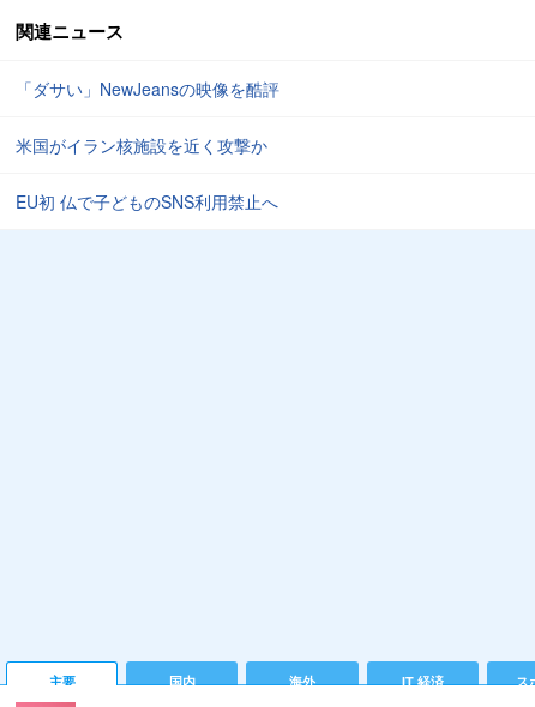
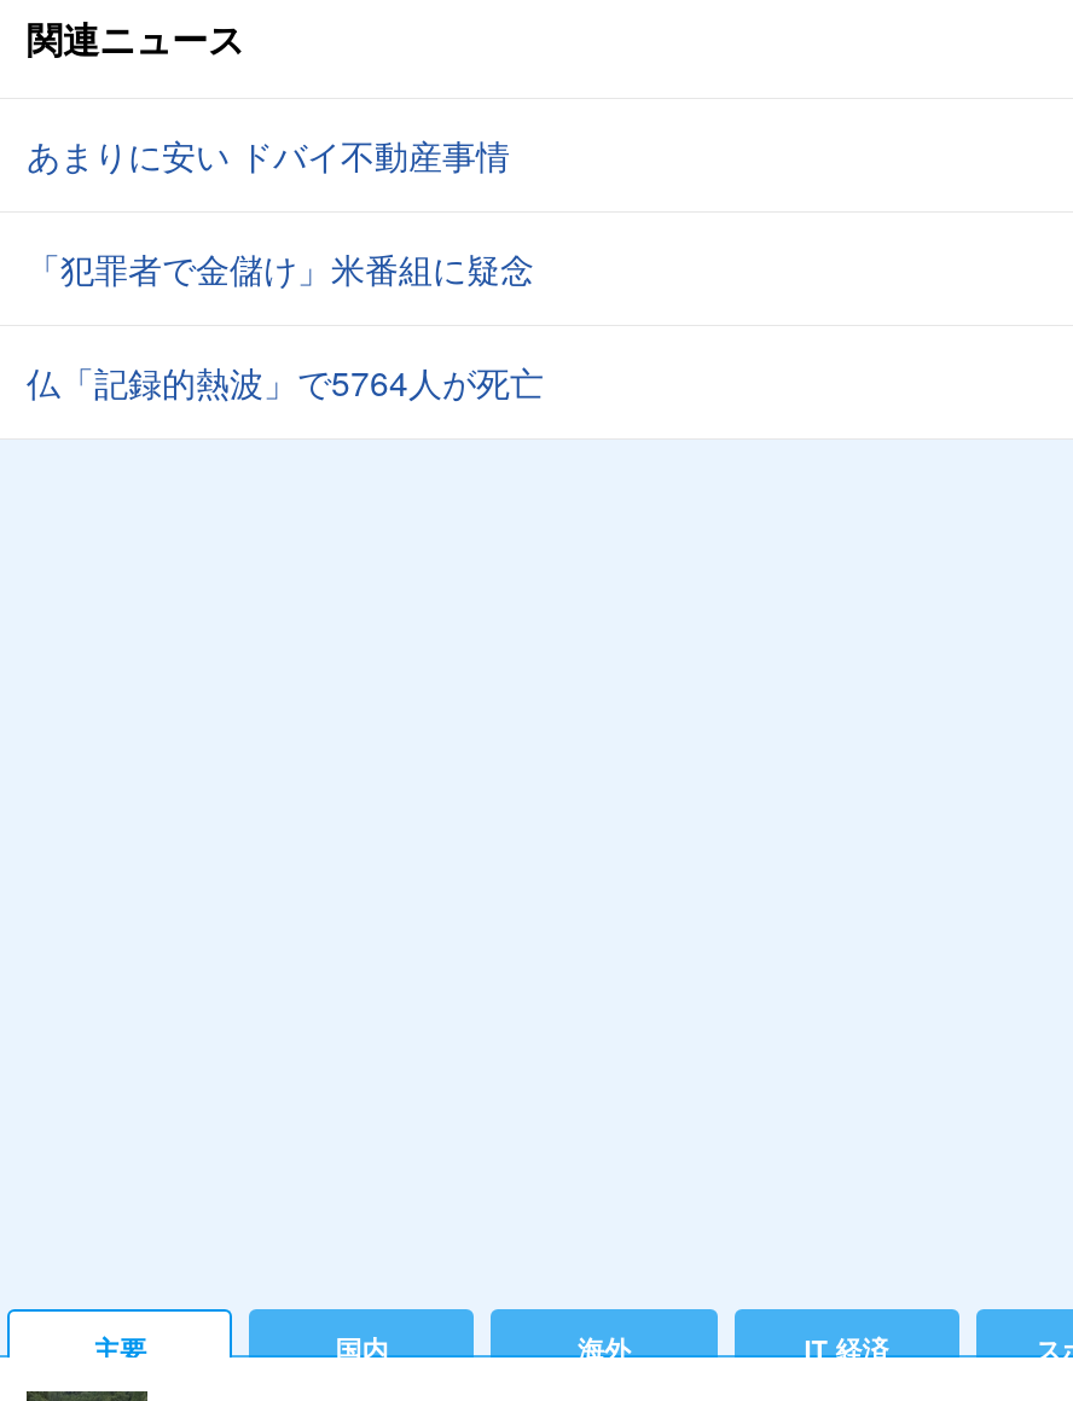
- 「ダサい」NewJeansの映像を酷評
+ あまりに安い ドバイ不動産事情

- 米国がイラン核施設を近く攻撃か
+ 「犯罪者で金儲け」米番組に疑念

- EU初 仏で子どものSNS利用禁止へ
+ 仏「記録的熱波」で5764人が死亡
